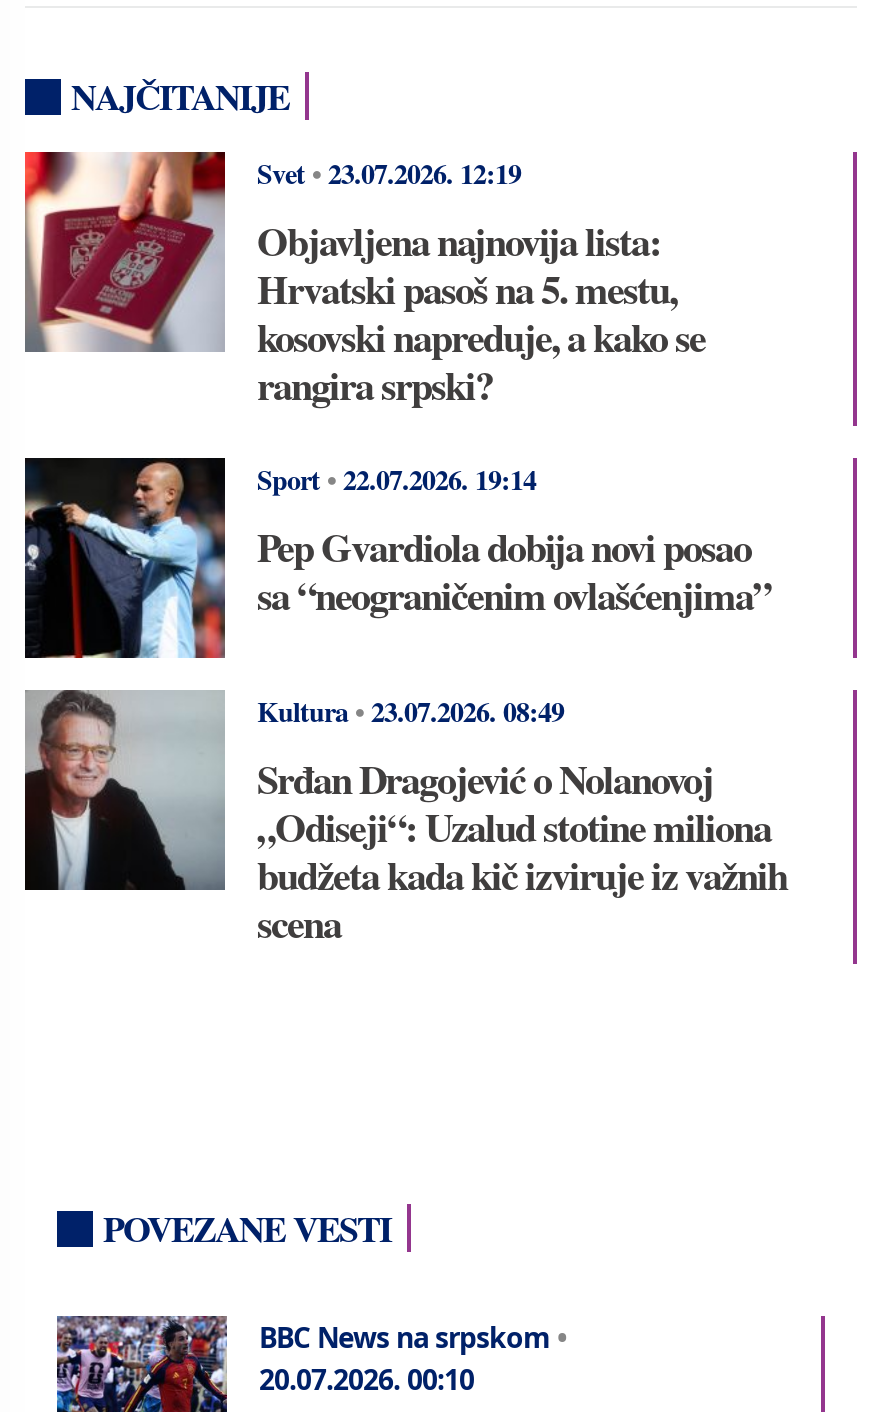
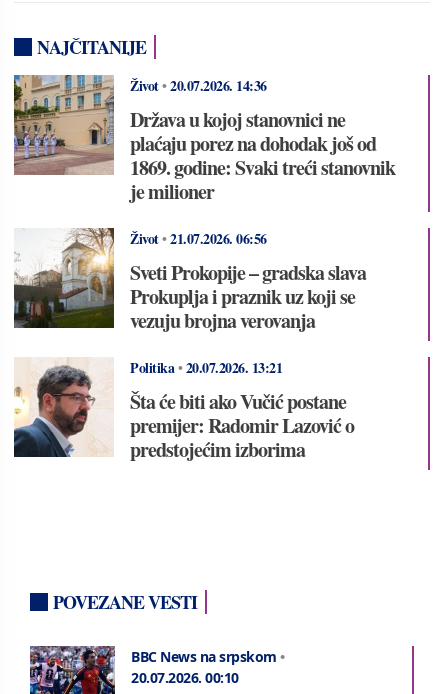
- [image]
- Svet •23.07.2026. 12:19
- Objavljena najnovija lista:
- Hrvatski pasoš na 5. mestu,
- kosovski napreduje, a kako se
- rangira srpski?
+ [image]
+ Život •20.07.2026. 14:36
+ Država u kojoj stanovnici ne
+ plaćaju porez na dohodak još od
+ 1869. godine: Svaki treći stanovnik
+ je milioner

- [image]
- Sport •22.07.2026. 19:14
- Pep Gvardiola dobija novi posao
- sa “neograničenim ovlašćenjima”
+ [image]
+ Život • 21.07.2026. 06:56
+ Sveti Prokopije – gradska slava
+ Prokuplja i praznik uz koji se
+ vezuju brojna verovanja

- [image]
- Kultura •23.07.2026. 08:49
- Srđan Dragojević o Nolanovoj
- „Odiseji“: Uzalud stotine miliona
- budžeta kada kič izviruje iz važnih
- scena
+ [image]
+ Politika • 20.07.2026. 13:21
+ Šta će biti ako Vučić postane
+ premijer: Radomir Lazović o
+ predstojećim izborima
